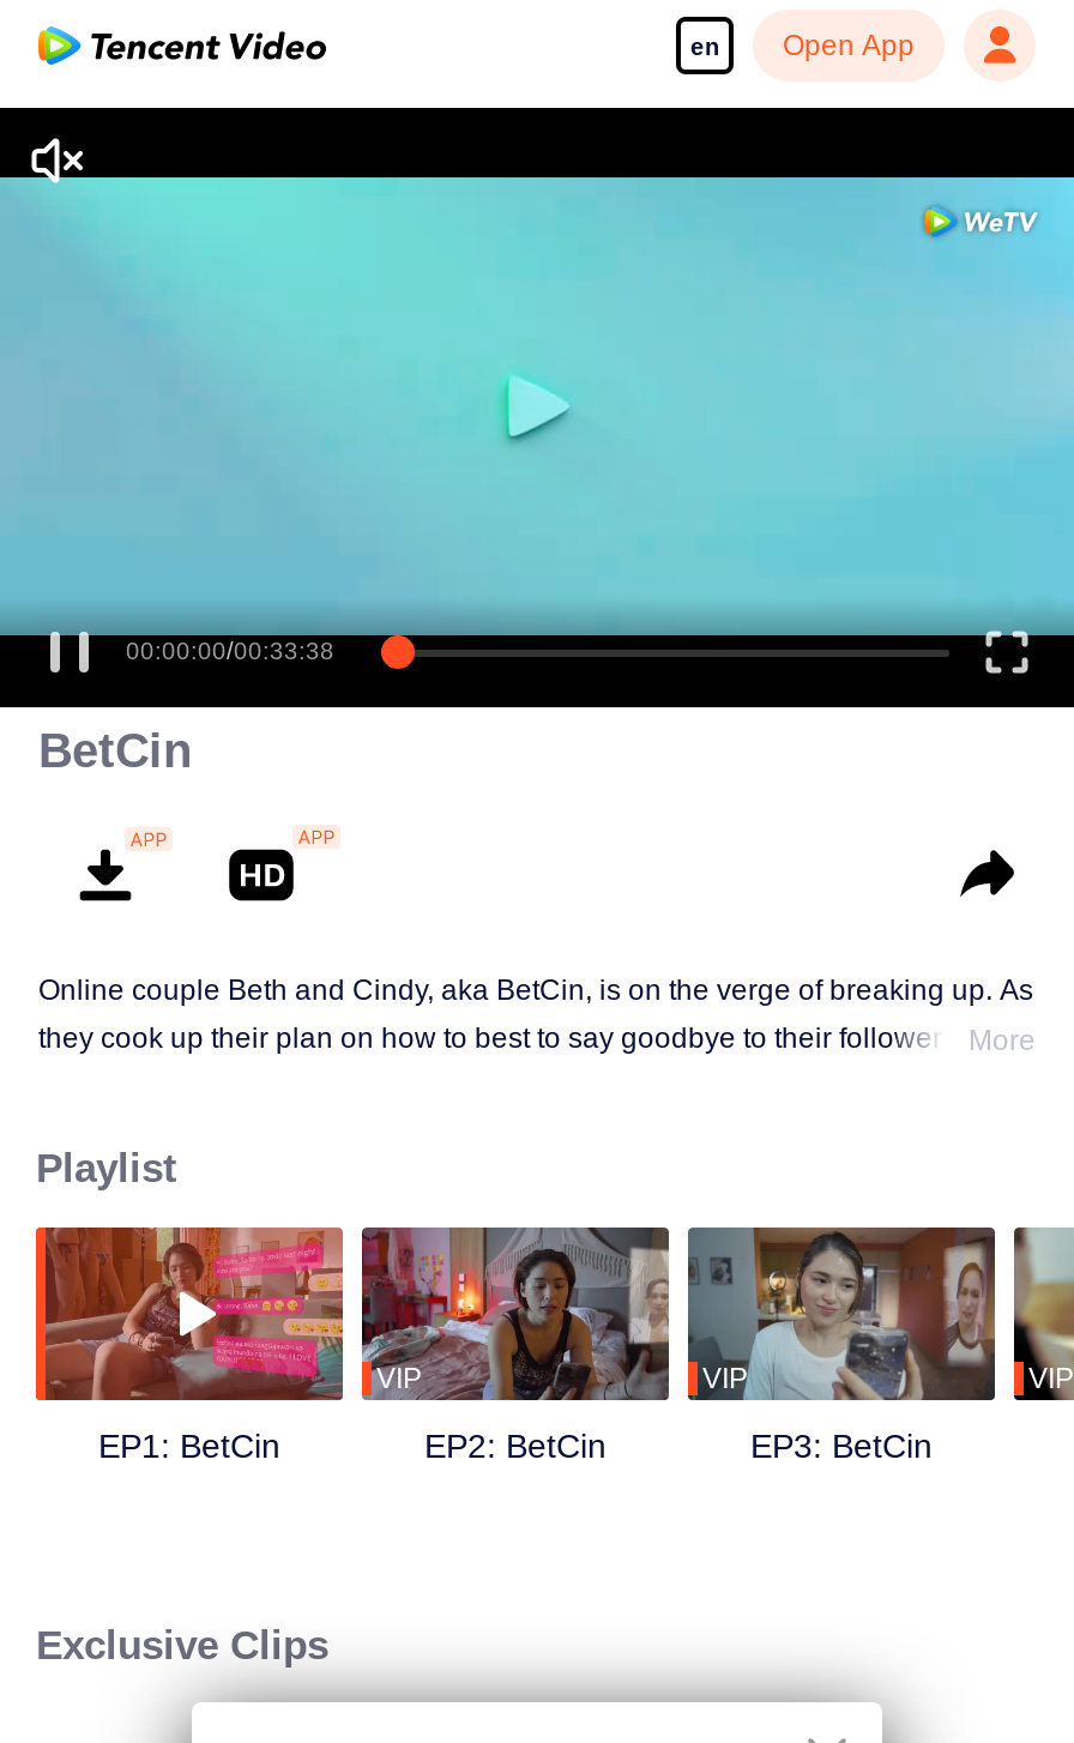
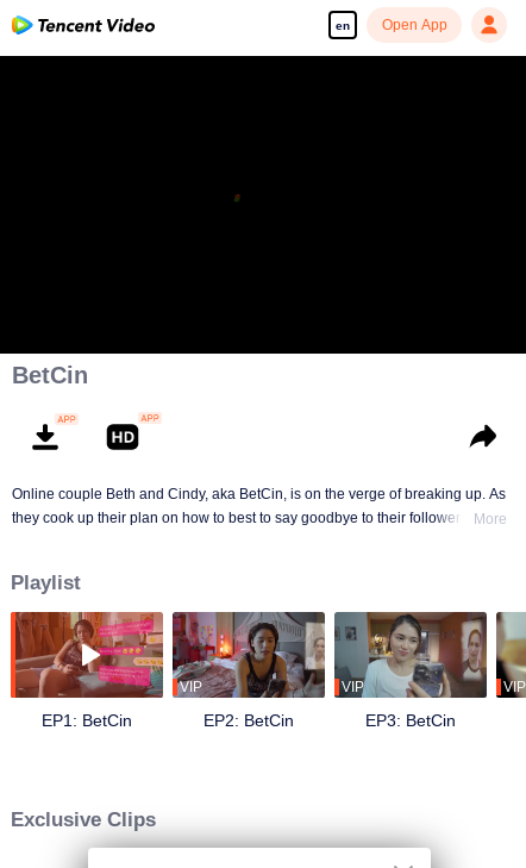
- [image]
- 00:00:00/00:33:38
